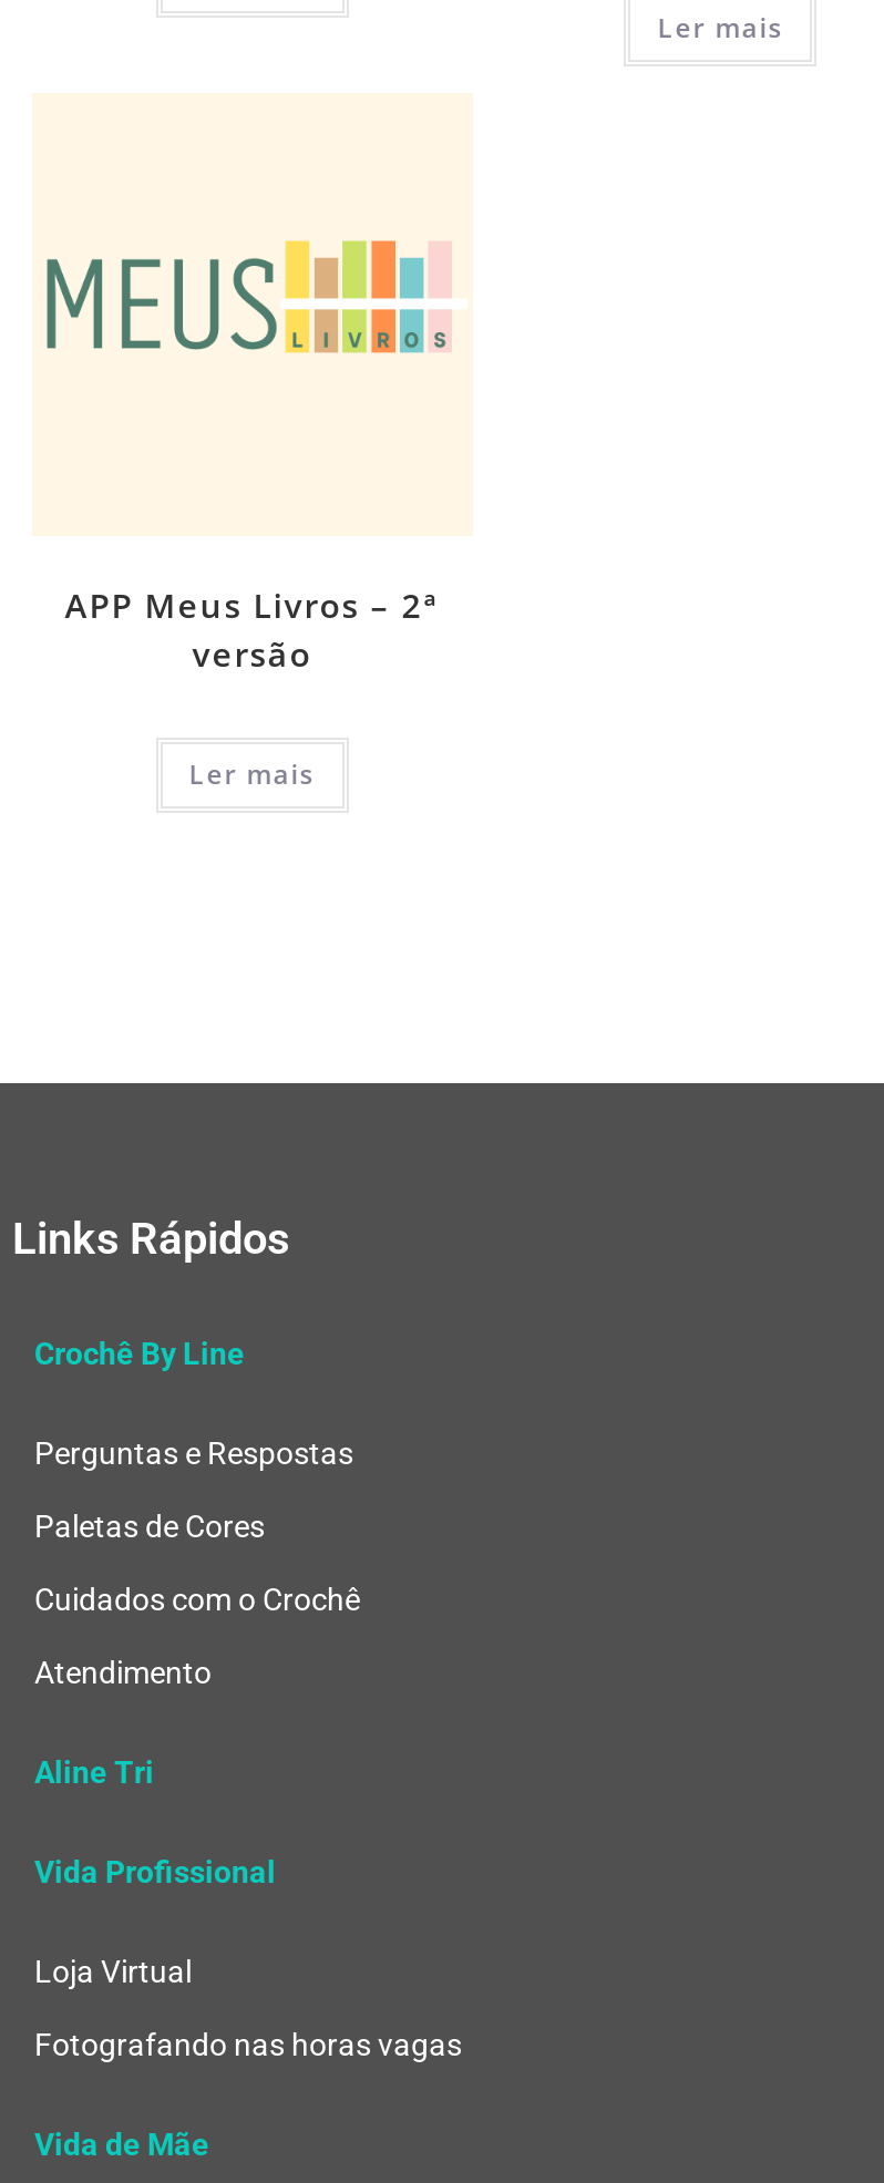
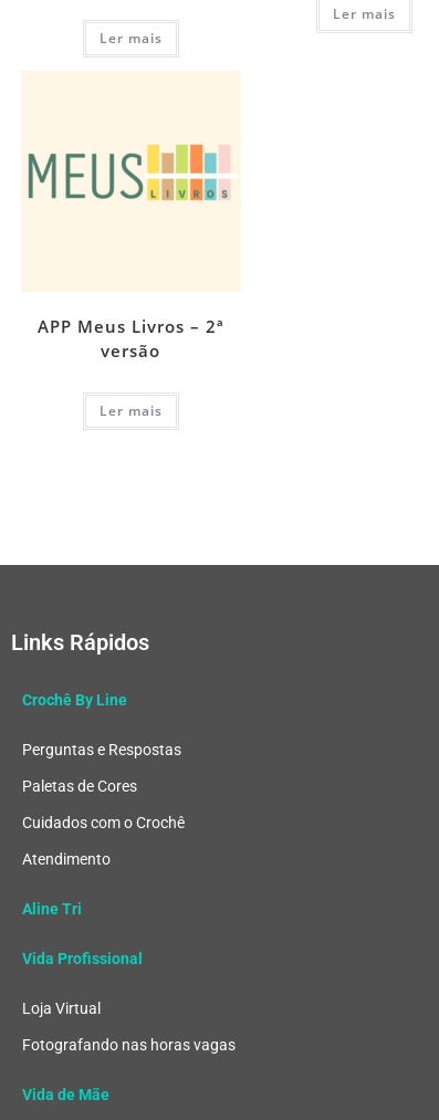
+ Ler mais
